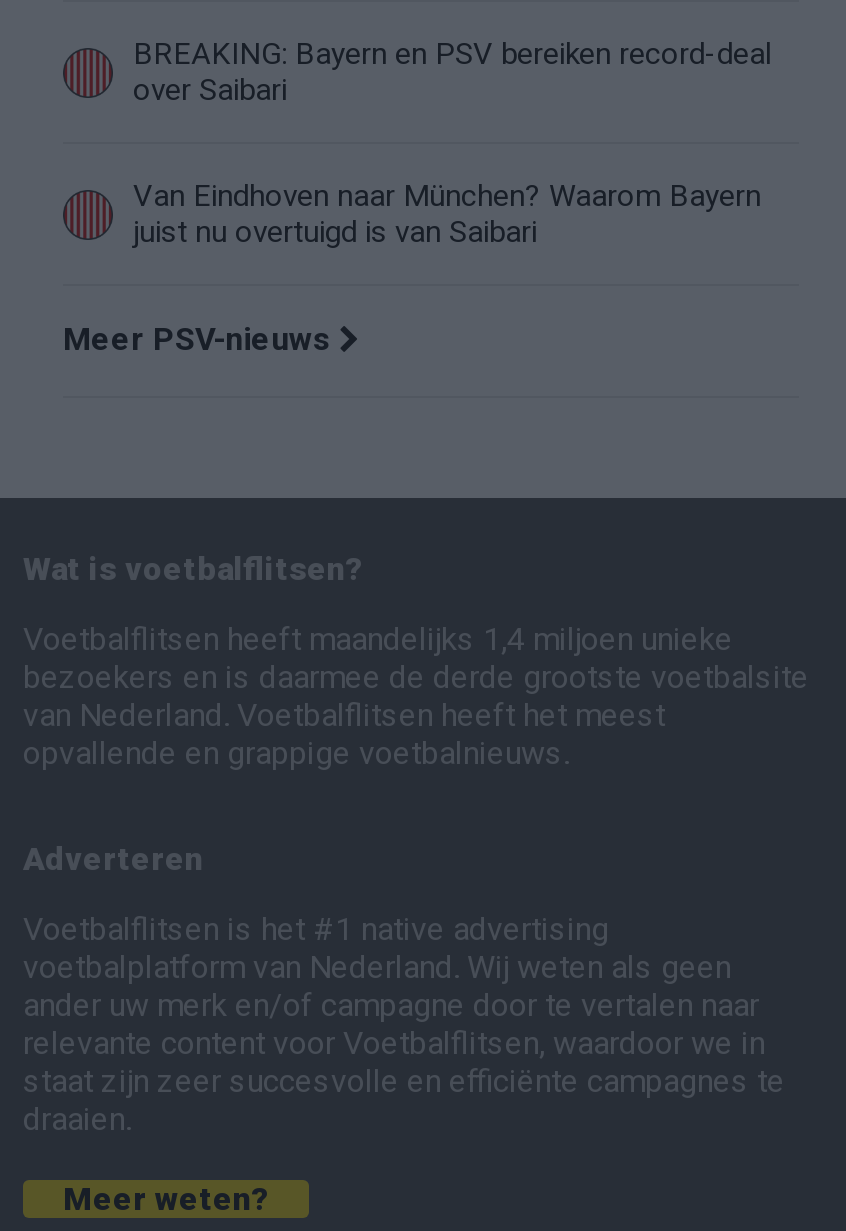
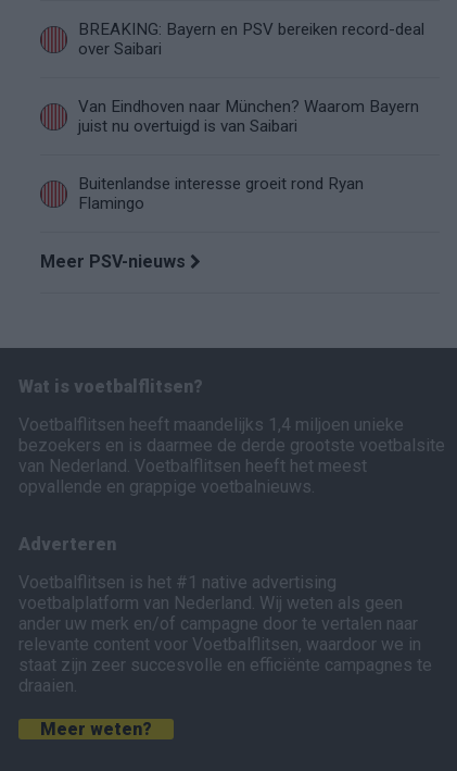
+ Buitenlandse interesse groeit rond Ryan
+ Flamingo
